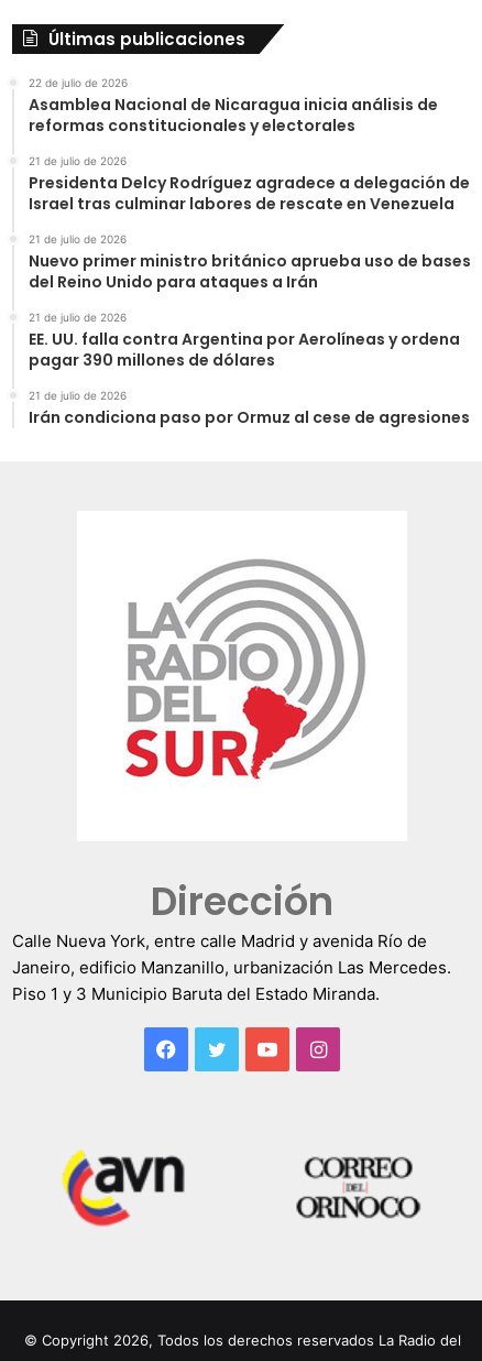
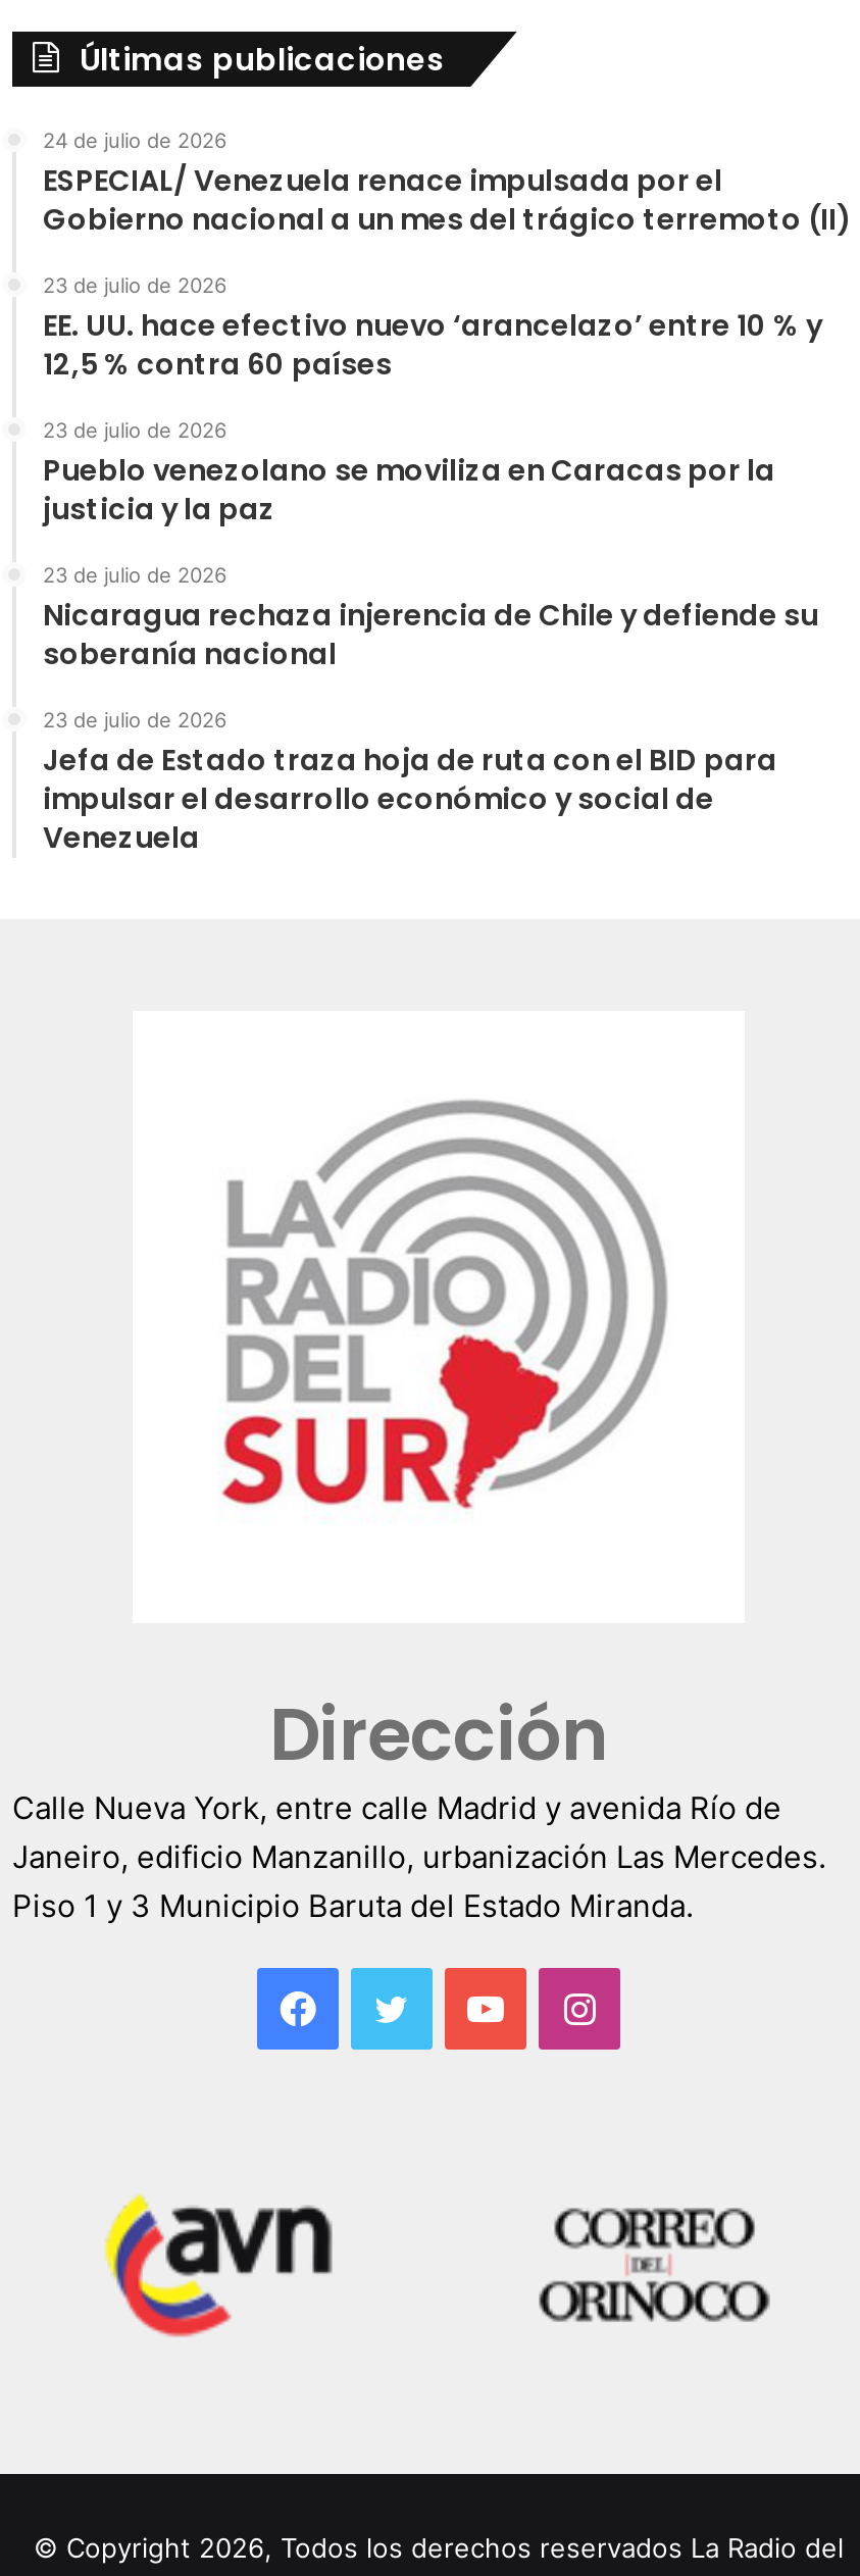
- 22 de julio de 2026
- Asamblea Nacional de Nicaragua inicia análisis de
- reformas constitucionales y electorales
+ 24 de julio de 2026
+ ESPECIAL/ Venezuela renace impulsada por el
+ Gobierno nacional a un mes del trágico terremoto (II)

- 21 de julio de 2026
- Presidenta Delcy Rodríguez agradece a delegación de
- Israel tras culminar labores de rescate en Venezuela
+ 23 de julio de 2026
+ EE. UU. hace efectivo nuevo ‘arancelazo’ entre 10 % y
+ 12,5 % contra 60 países

- 21 de julio de 2026
- Nuevo primer ministro británico aprueba uso de bases
- del Reino Unido para ataques a Irán
+ 23 de julio de 2026
+ Pueblo venezolano se moviliza en Caracas por la
+ justicia y la paz

- 21 de julio de 2026
- EE. UU. falla contra Argentina por Aerolíneas y ordena
- pagar 390 millones de dólares
+ 23 de julio de 2026
+ Nicaragua rechaza injerencia de Chile y defiende su
+ soberanía nacional

- 21 de julio de 2026
- Irán condiciona paso por Ormuz al cese de agresiones
+ 23 de julio de 2026
+ Jefa de Estado traza hoja de ruta con el BID para
+ impulsar el desarrollo económico y social de
+ Venezuela
